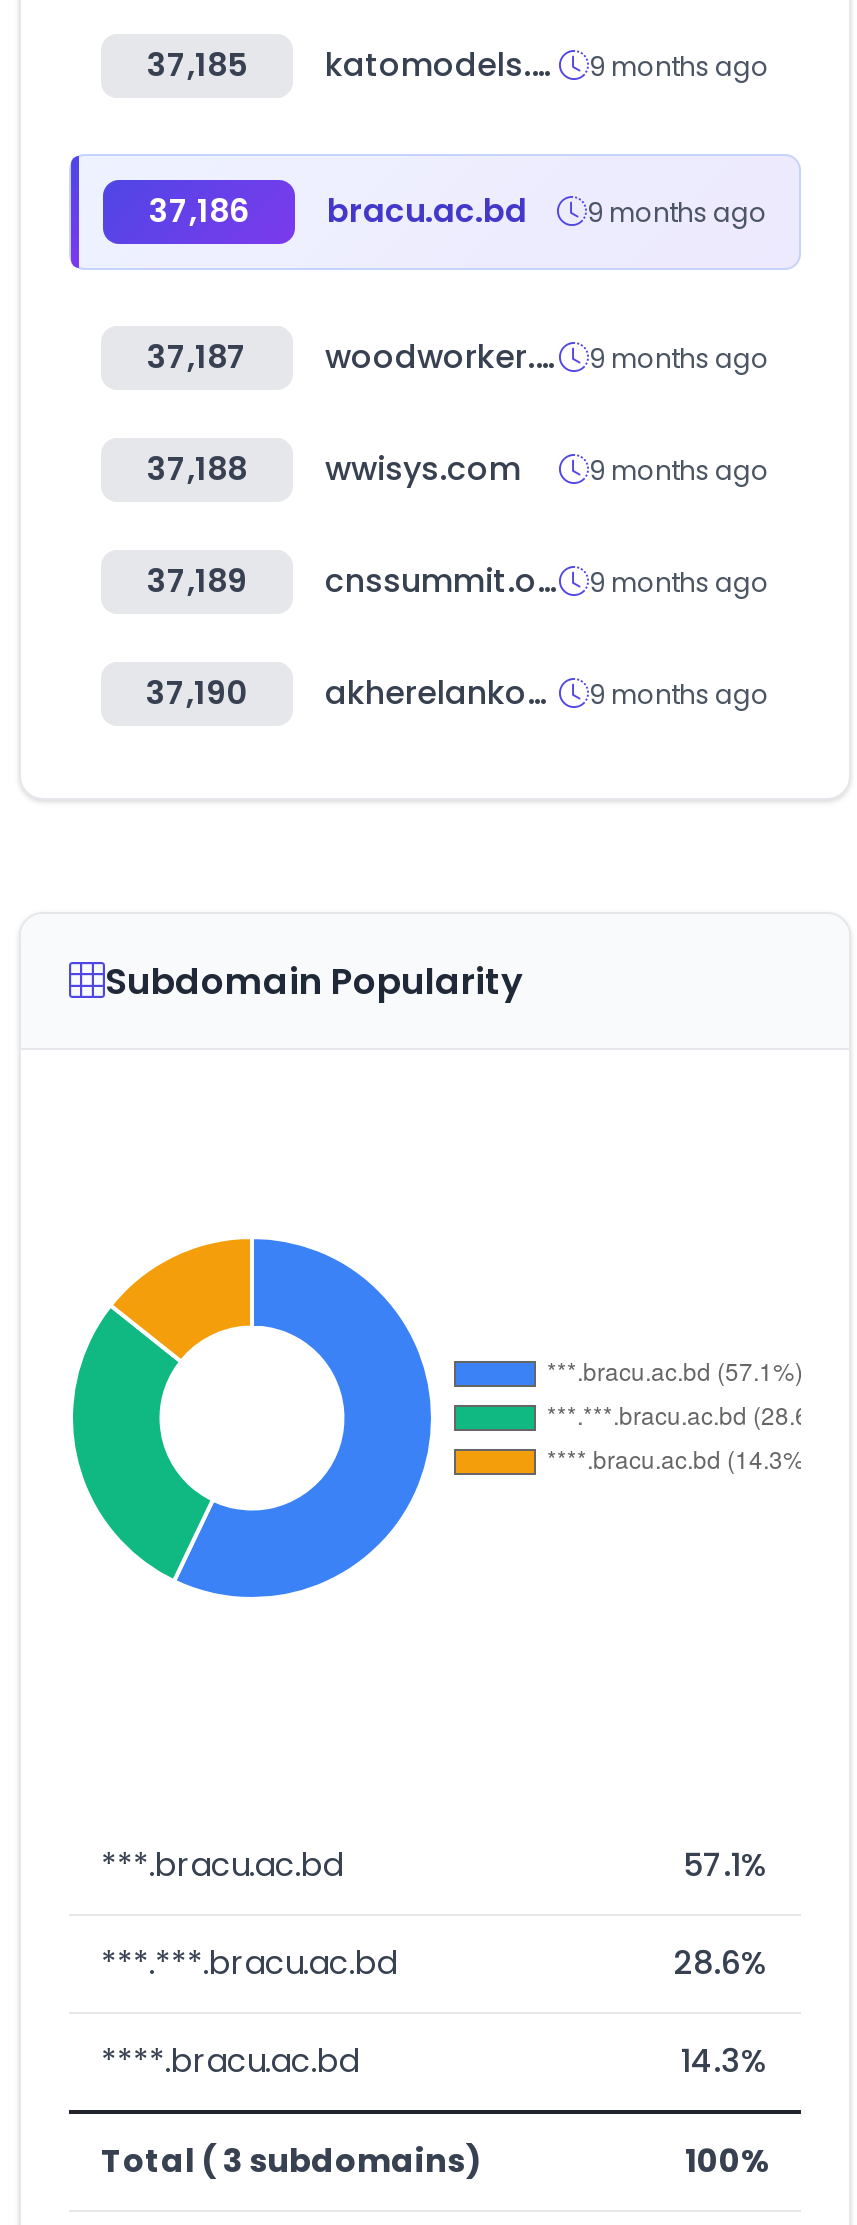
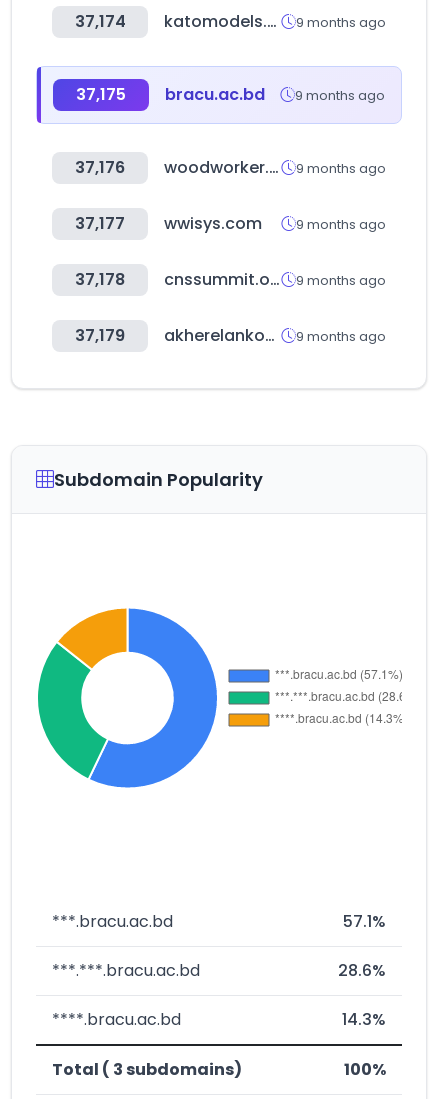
- 37,185
+ 37,174

- 37,186 bracu.ac.bd 9 months ago
+ 37,175 bracu.ac.bd 9 months ago

- 37,187
+ 37,176

- 37,188 wwisys.com 9 months ago
+ 37,177 wwisys.com 9 months ago

- 37,189
+ 37,178

- 37,190
+ 37,179
